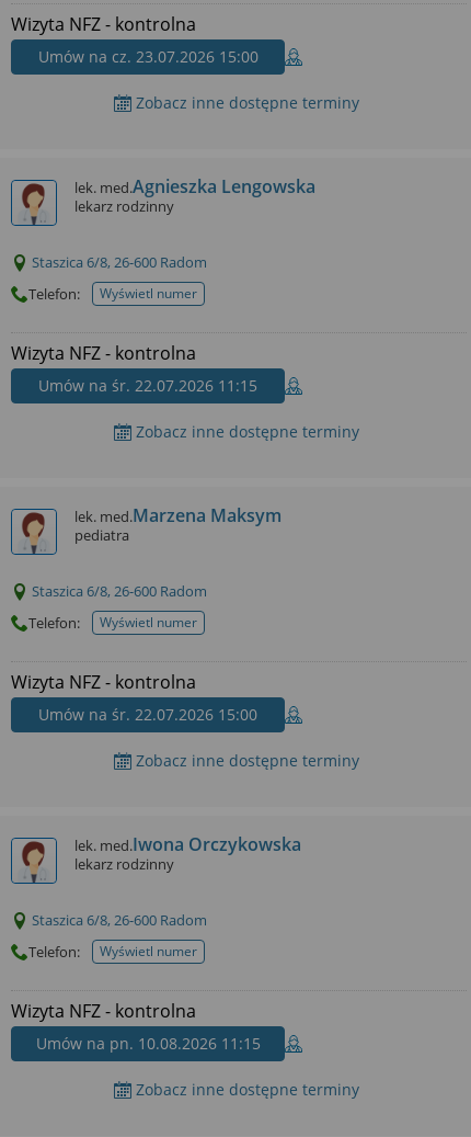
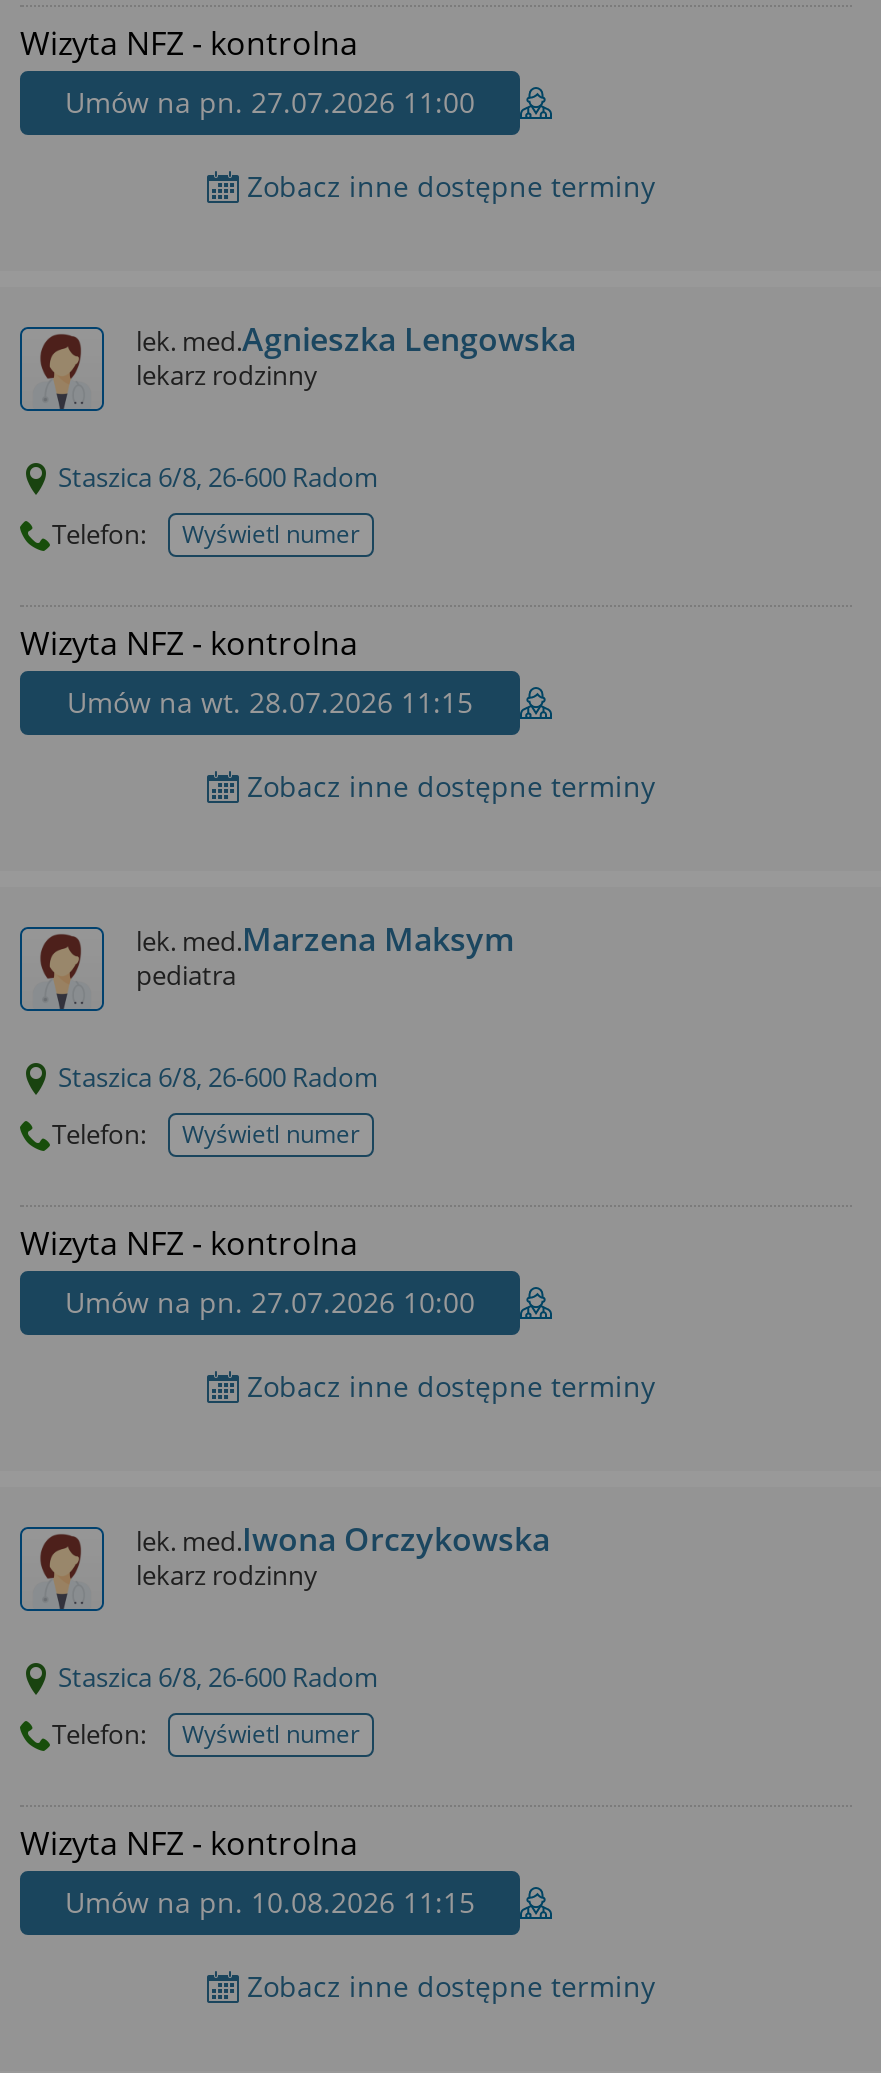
- Umów na cz. 23.07.2026 15:00
+ Umów na pn. 27.07.2026 11:00

- Umów na śr. 22.07.2026 11:15
+ Umów na wt. 28.07.2026 11:15

- Umów na śr. 22.07.2026 15:00
+ Umów na pn. 27.07.2026 10:00
